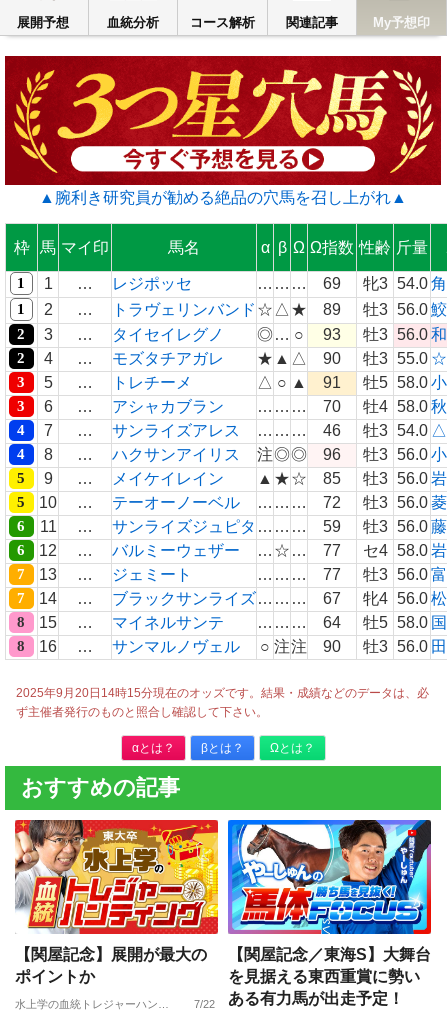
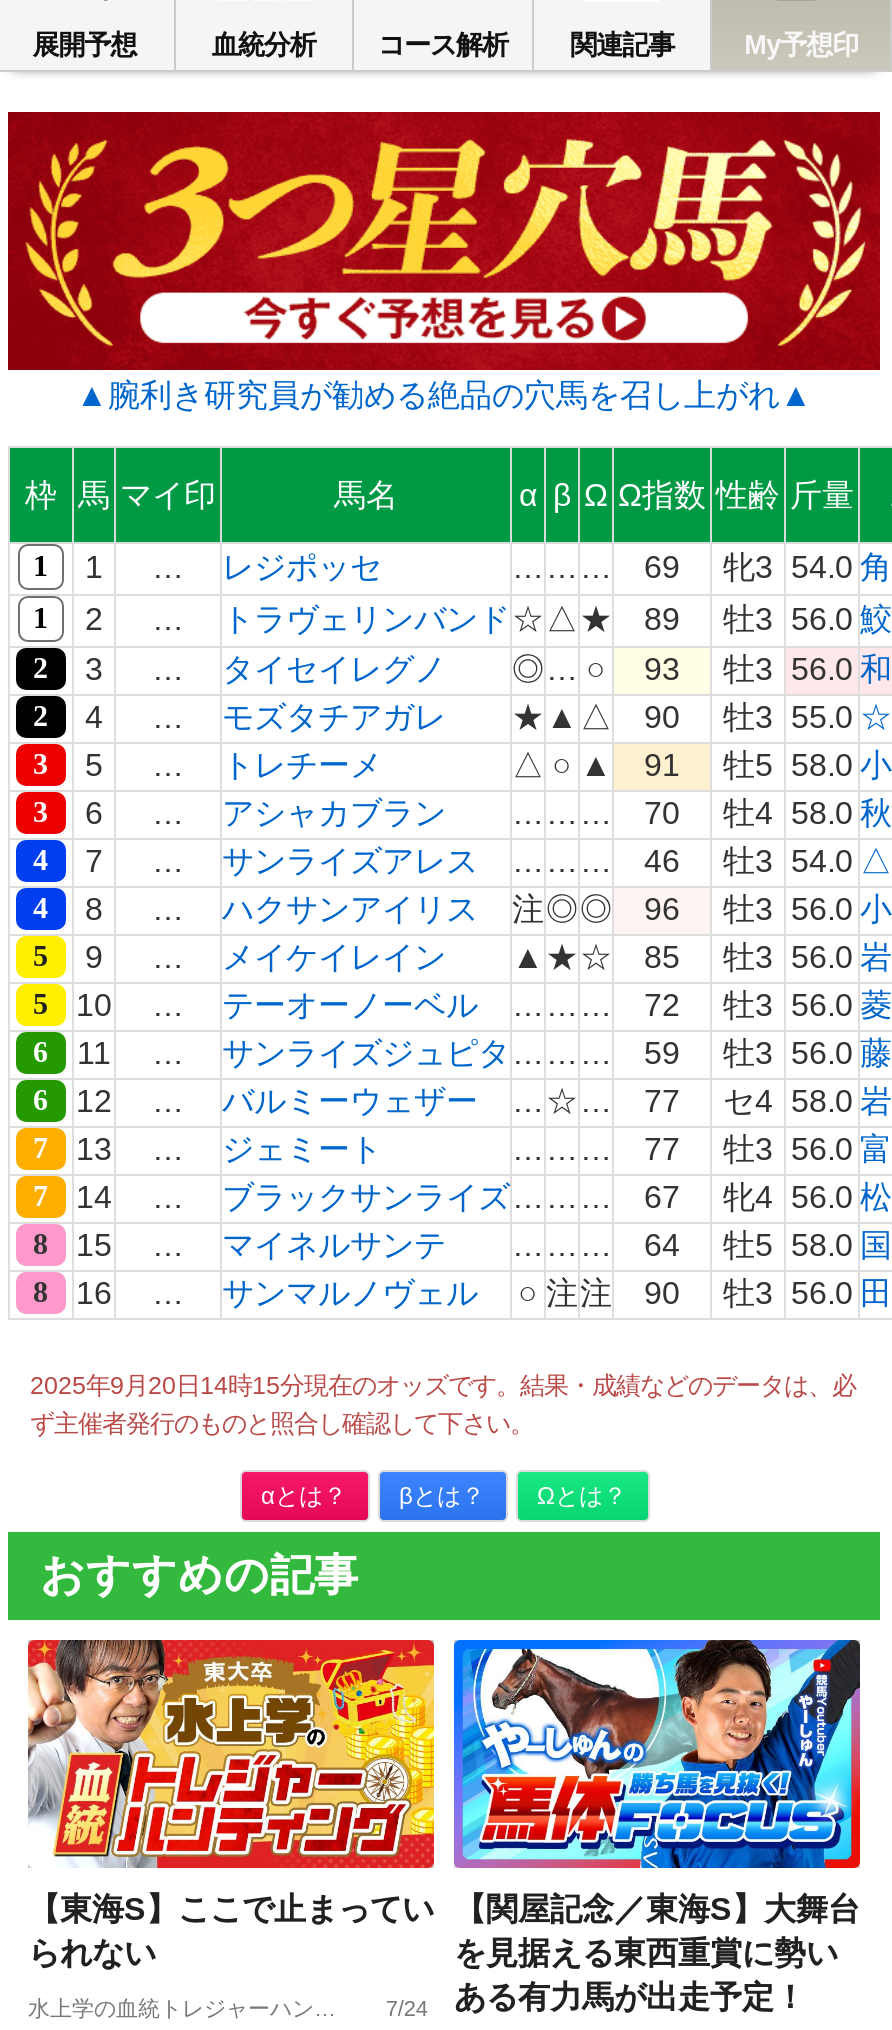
- 【関屋記念】展開が最大の
- ポイントか
+ 【東海S】ここで止まってい
+ られない

- 7/22 ある有力馬が出走予定！
+ 7/24 ある有力馬が出走予定！
